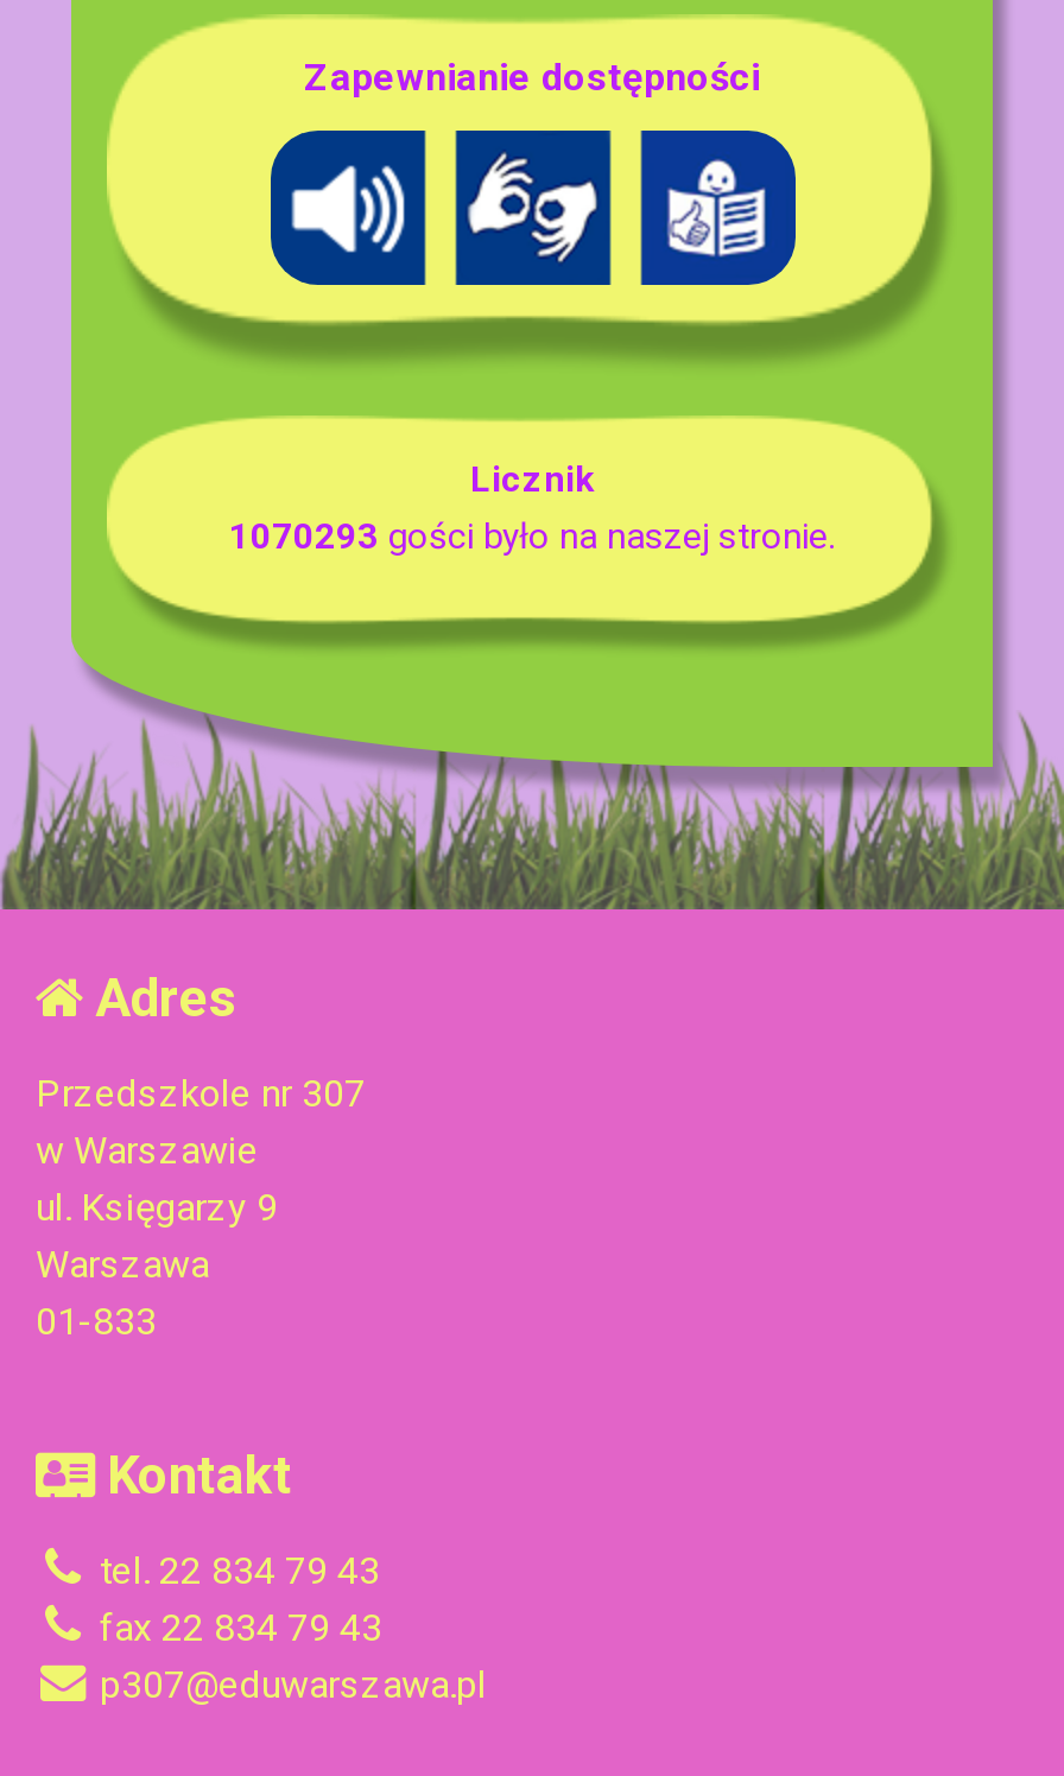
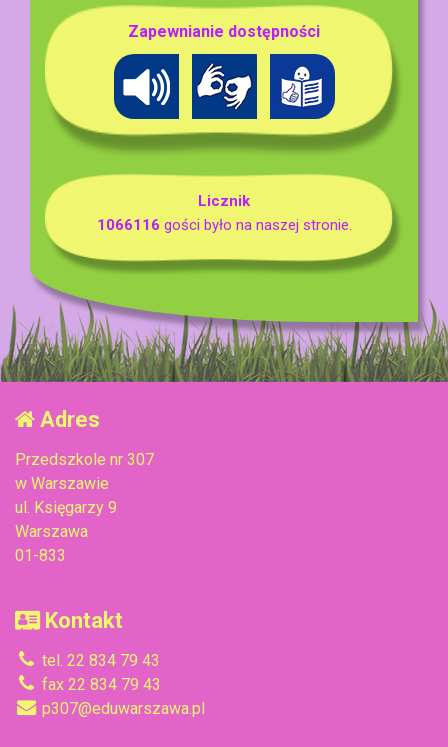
- 1070293 gości było na naszej stronie.
+ 1066116 gości było na naszej stronie.
